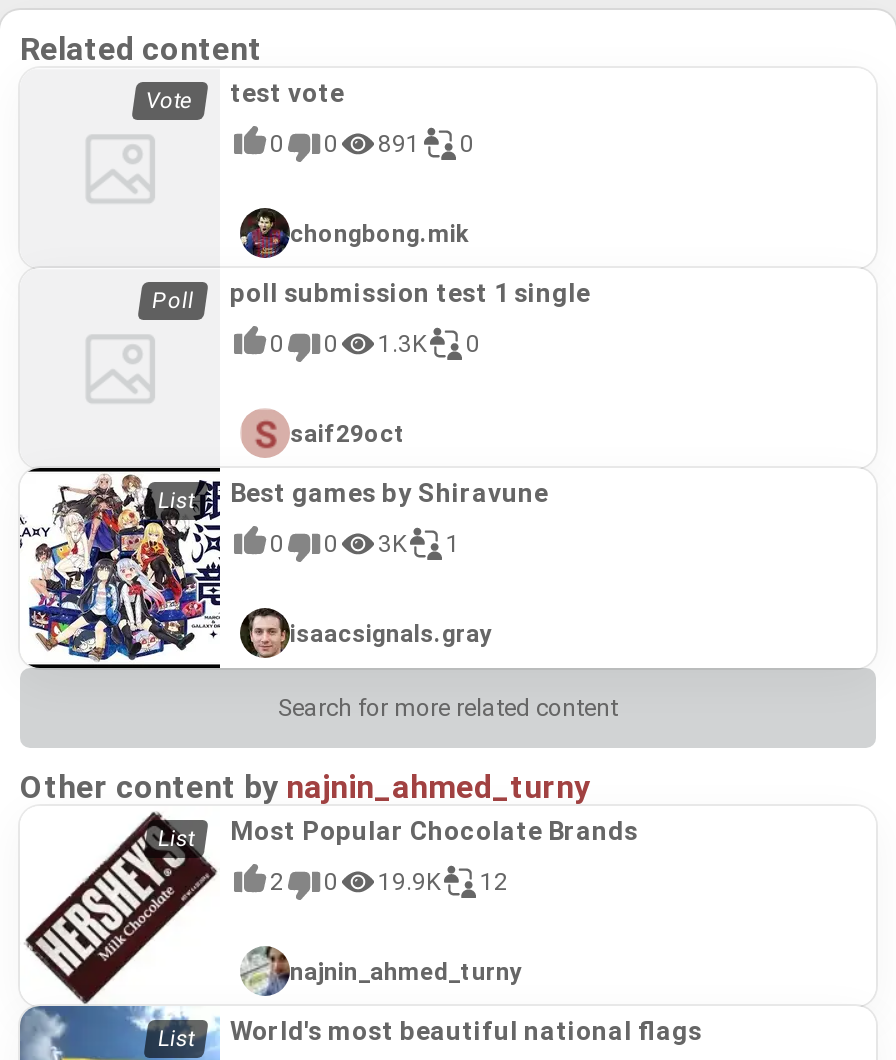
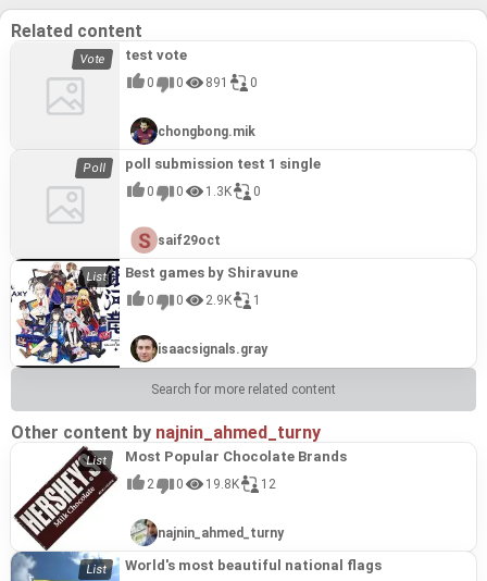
- 0 0 3K 1
+ 0 0 2.9K 1

- 2 0 19.9K 12
+ 2 0 19.8K 12
